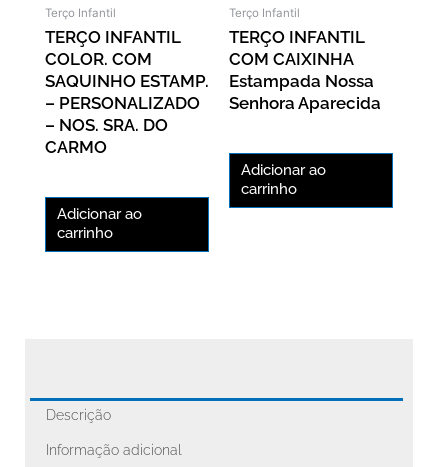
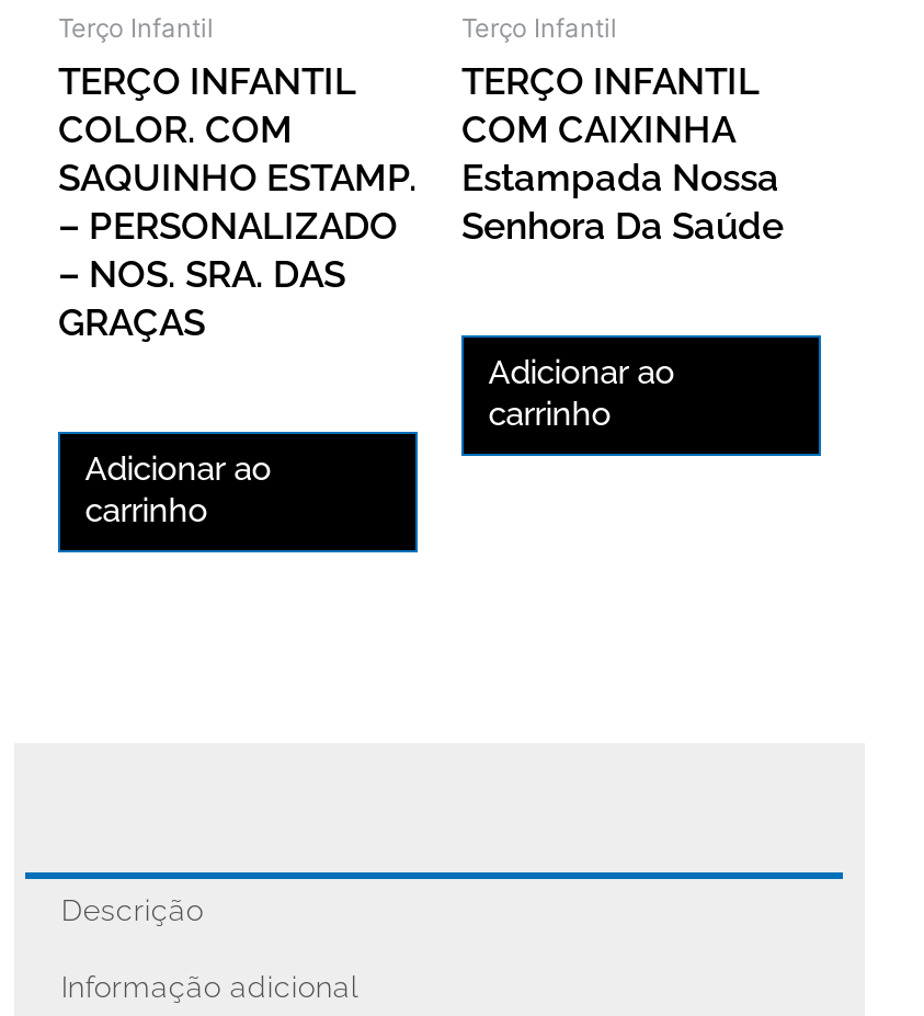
- Senhora Aparecida
+ Senhora Da Saúde

- – NOS. SRA. DO
- CARMO
+ – NOS. SRA. DAS
+ GRAÇAS
